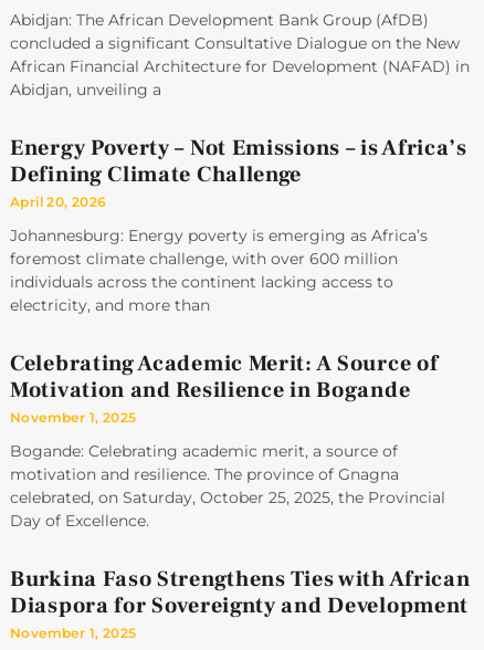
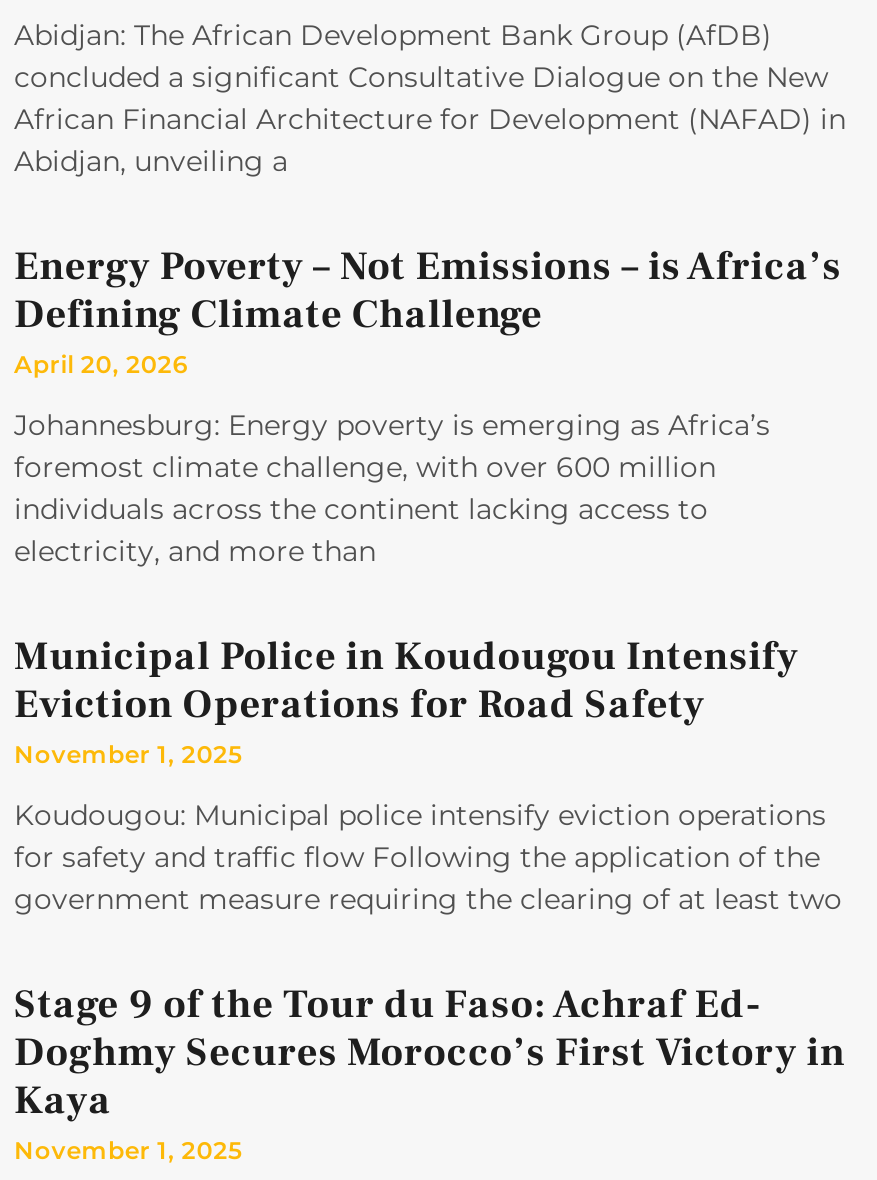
- Celebrating Academic Merit: A Source of
- Motivation and Resilience in Bogande
+ Municipal Police in Koudougou Intensify
+ Eviction Operations for Road Safety

- Bogande: Celebrating academic merit, a source of
- motivation and resilience. The province of Gnagna
- celebrated, on Saturday, October 25, 2025, the Provincial
- Day of Excellence.
+ Koudougou: Municipal police intensify eviction operations
+ for safety and traffic flow Following the application of the
+ government measure requiring the clearing of at least two

- Burkina Faso Strengthens Ties with African
- Diaspora for Sovereignty and Development
+ Stage 9 of the Tour du Faso: Achraf Ed-
+ Doghmy Secures Morocco’s First Victory in
+ Kaya
